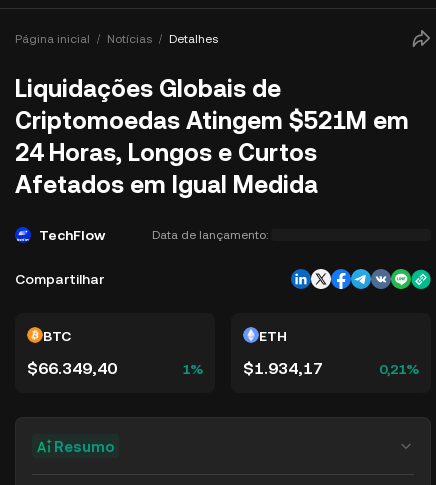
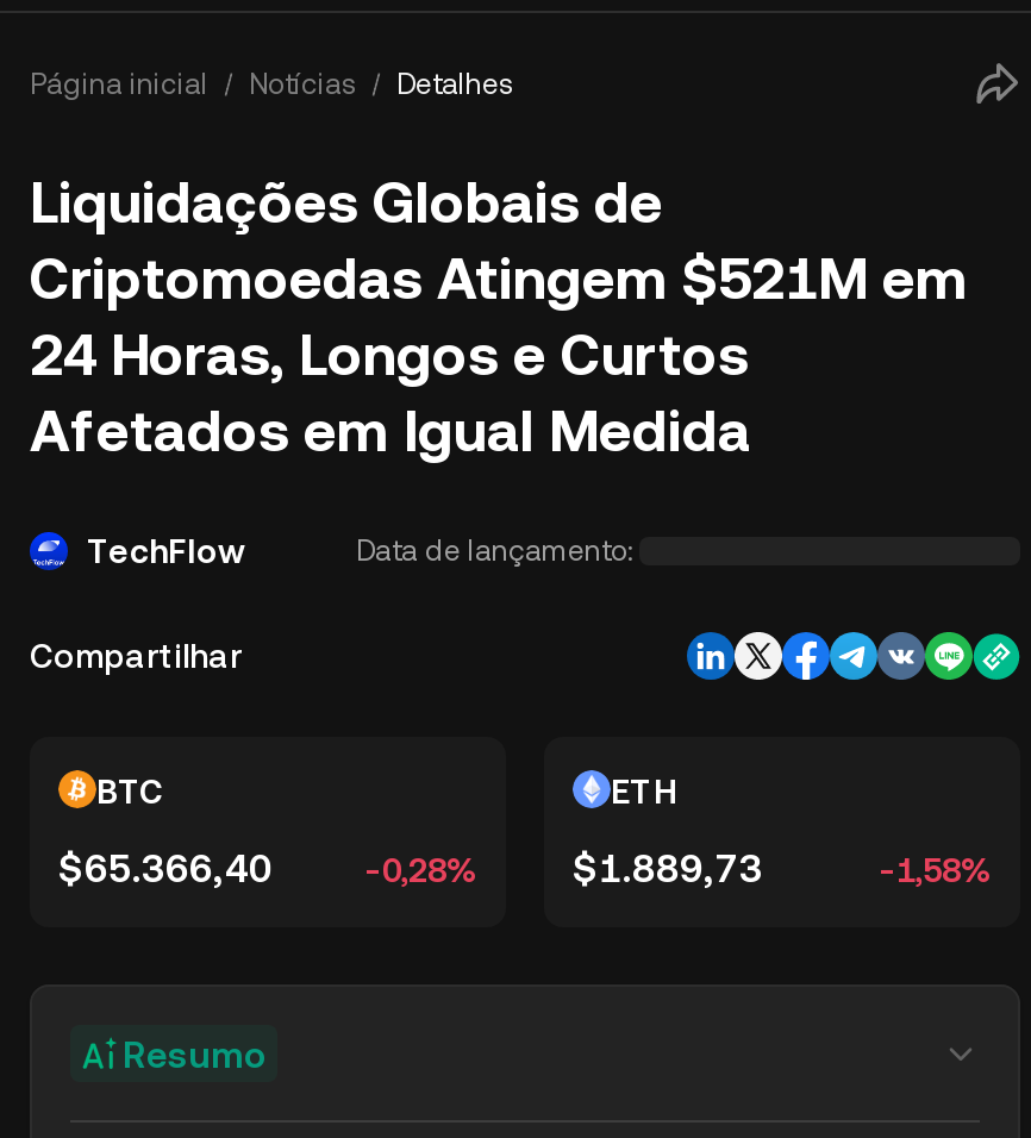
- $66.349,40
+ $65.366,40

- 1%
+ -0,28%

- $1.934,17
+ $1.889,73

- 0,21%
+ -1,58%
